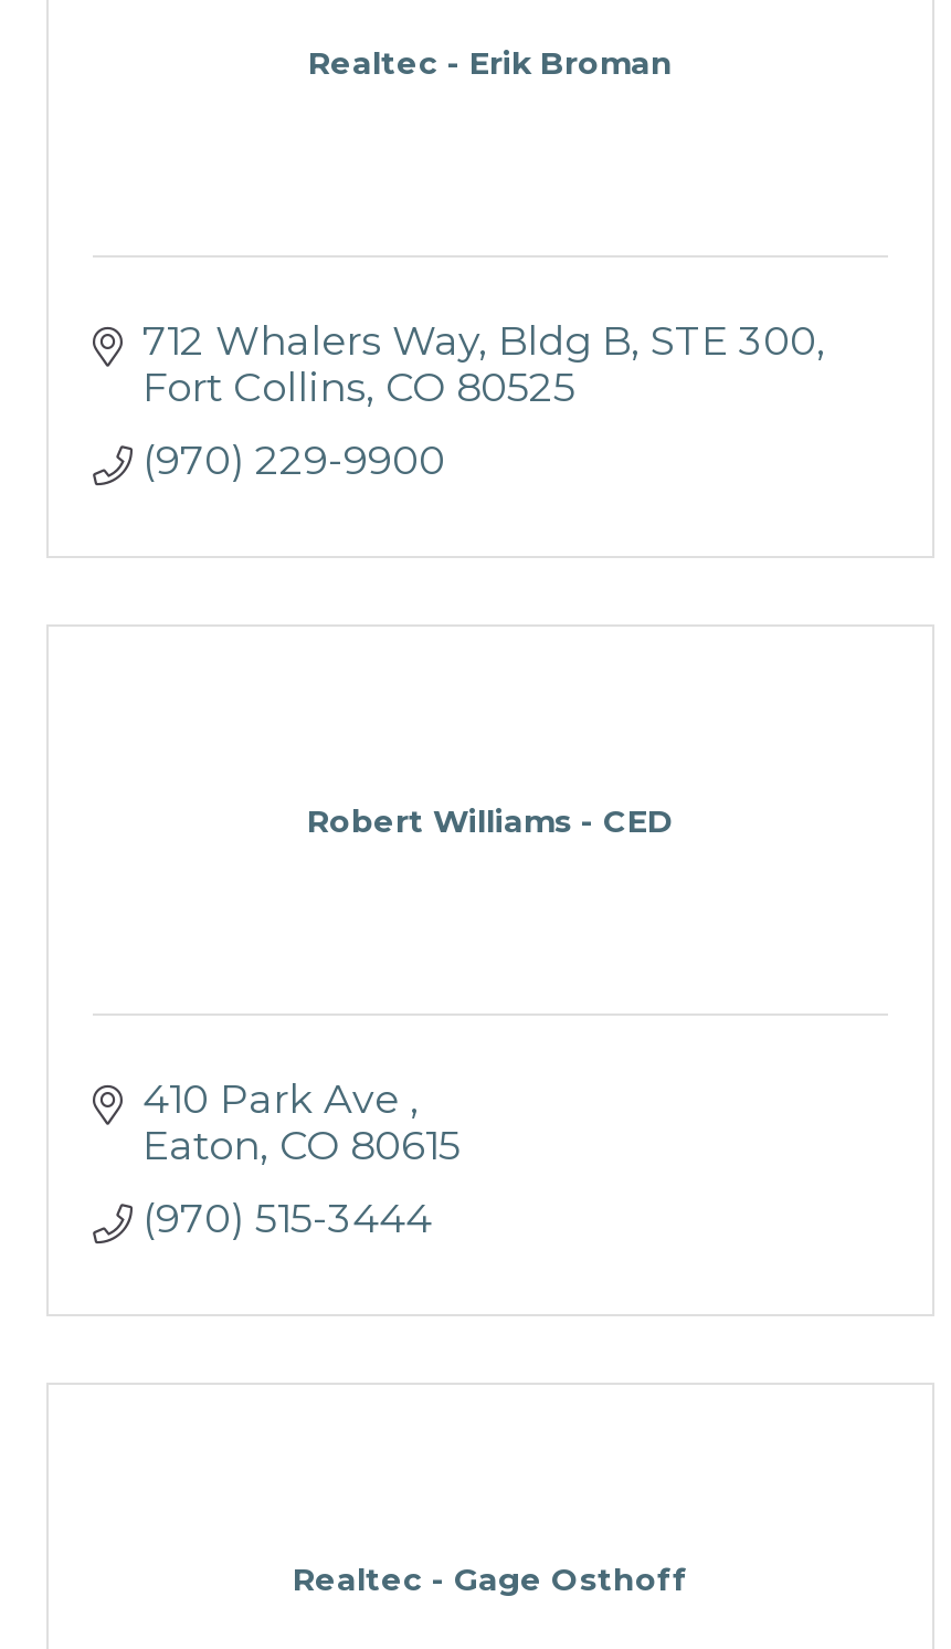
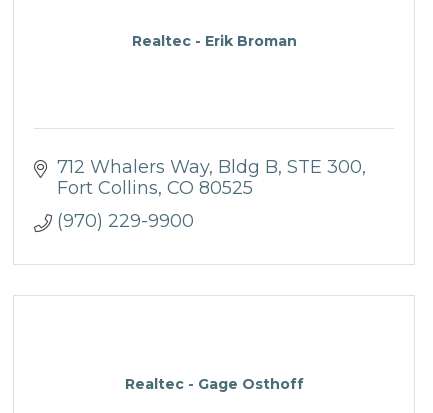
- Robert Williams - CED

- 410 Park Ave
- Eaton CO 80615
- (970) 515-3444
